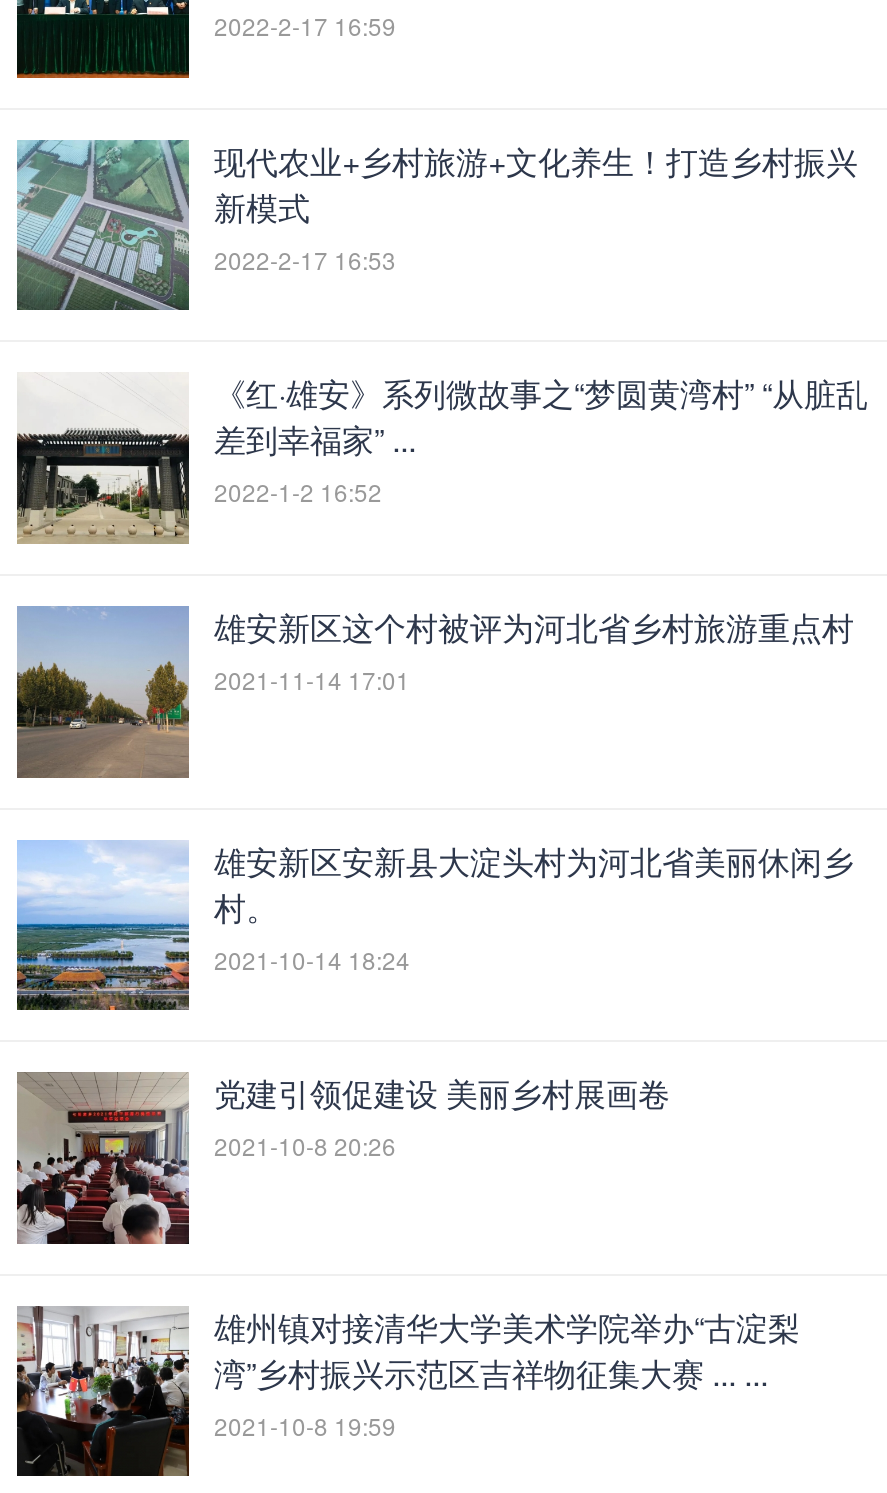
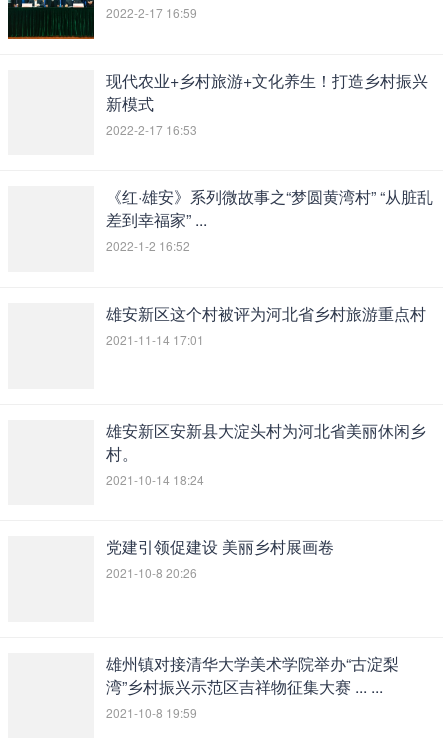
- [image]

- [image]

- [image]

- [image]

- [image]

- [image]
